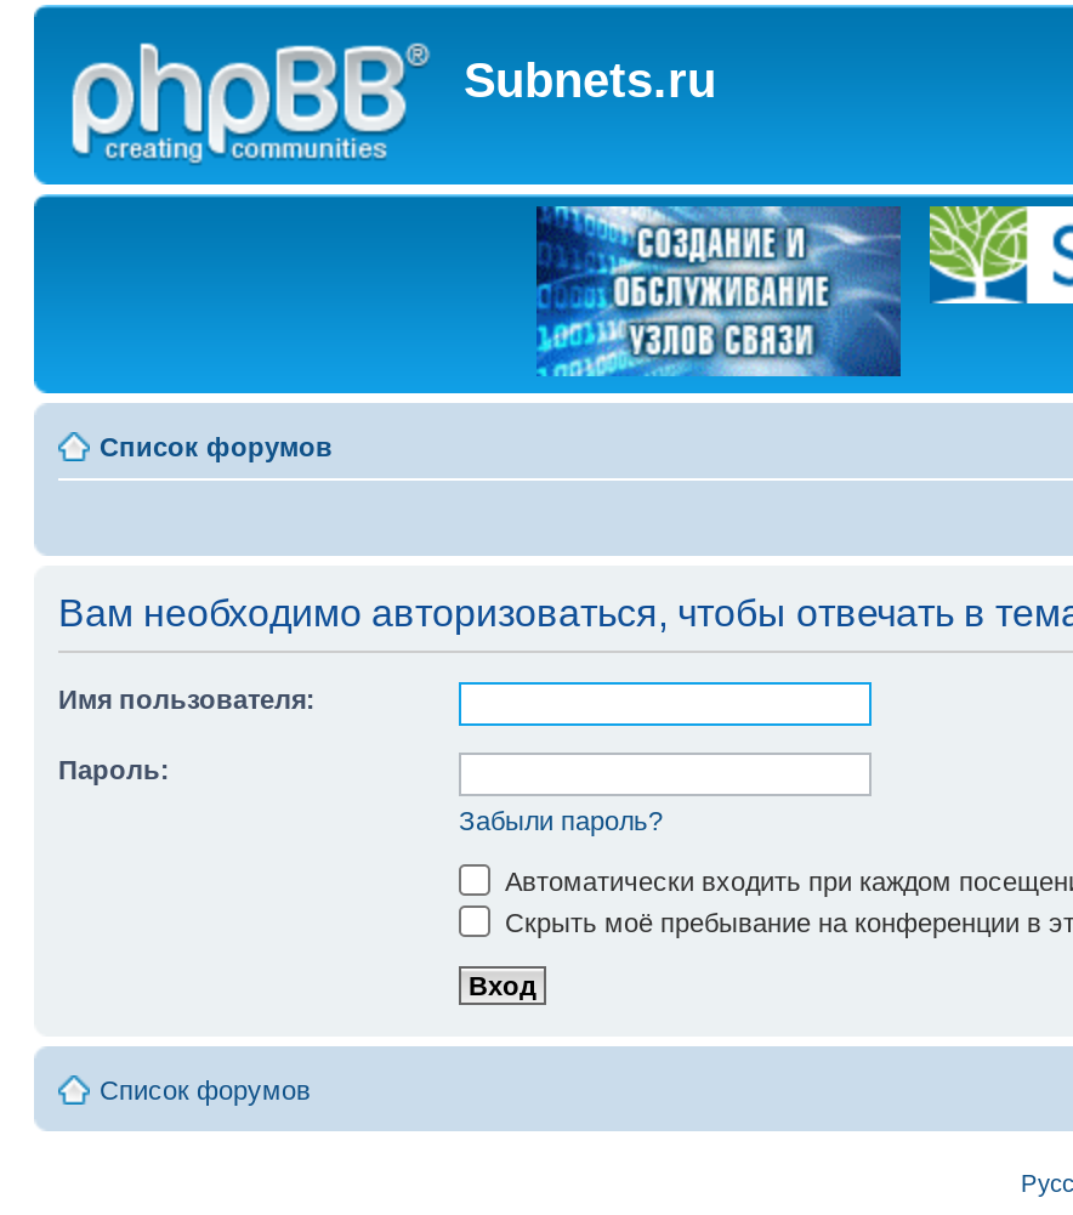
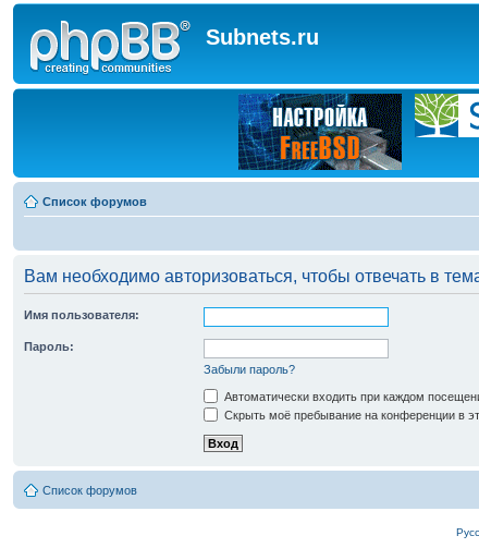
- [image]
+ [image]
